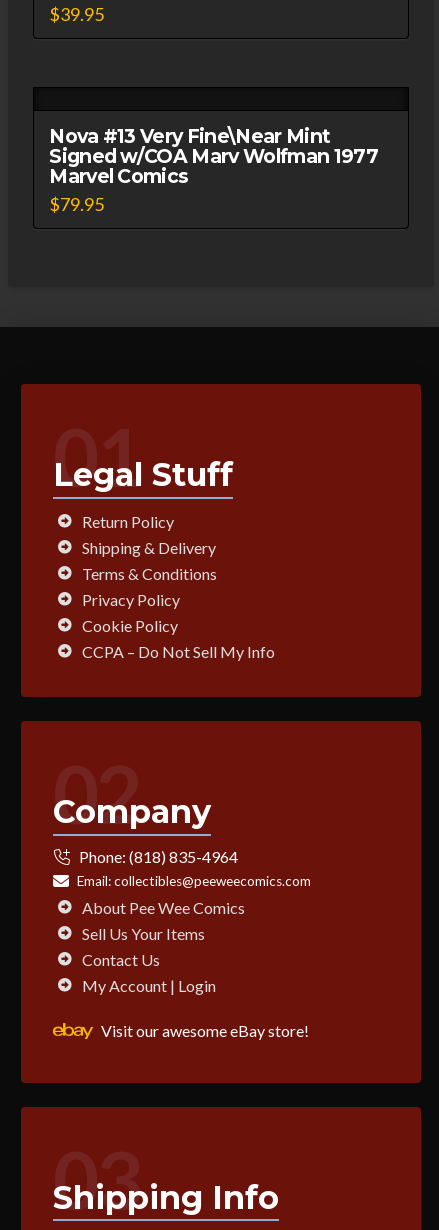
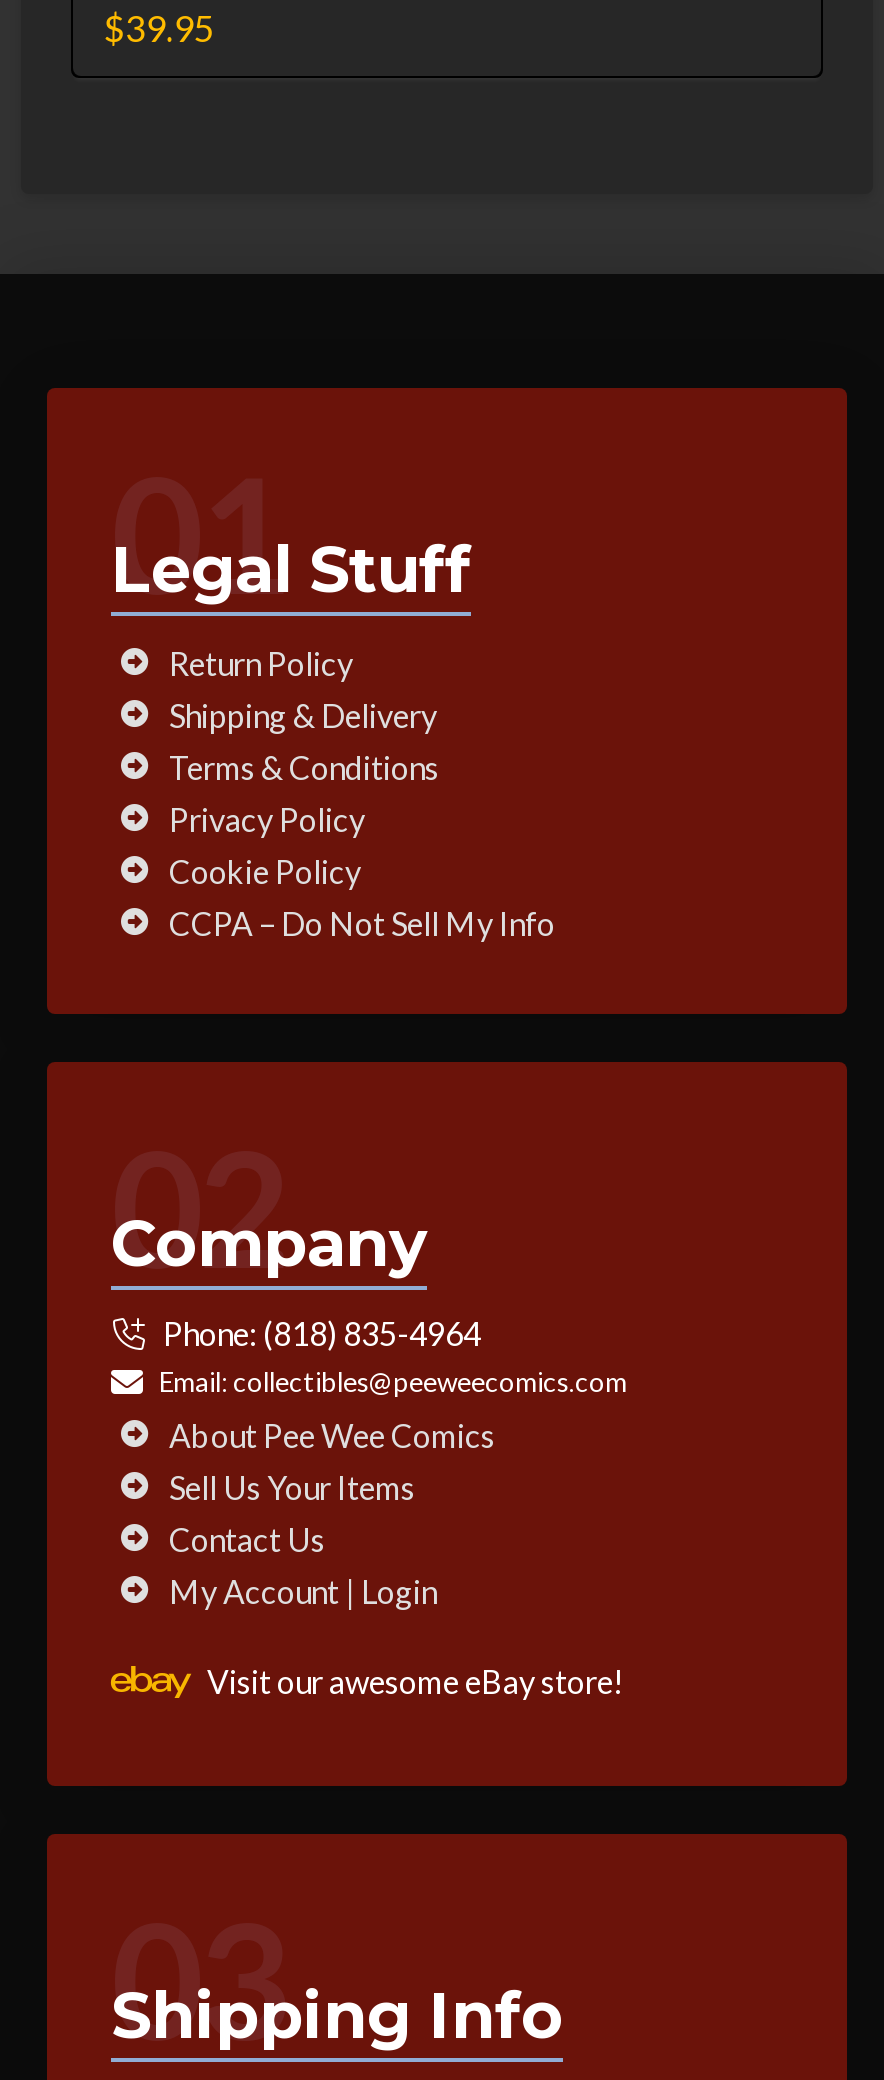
- Nova #13 Very Fine\Near Mint
- Signed w/COA Marv Wolfman 1977
- Marvel Comics
- $79.95
